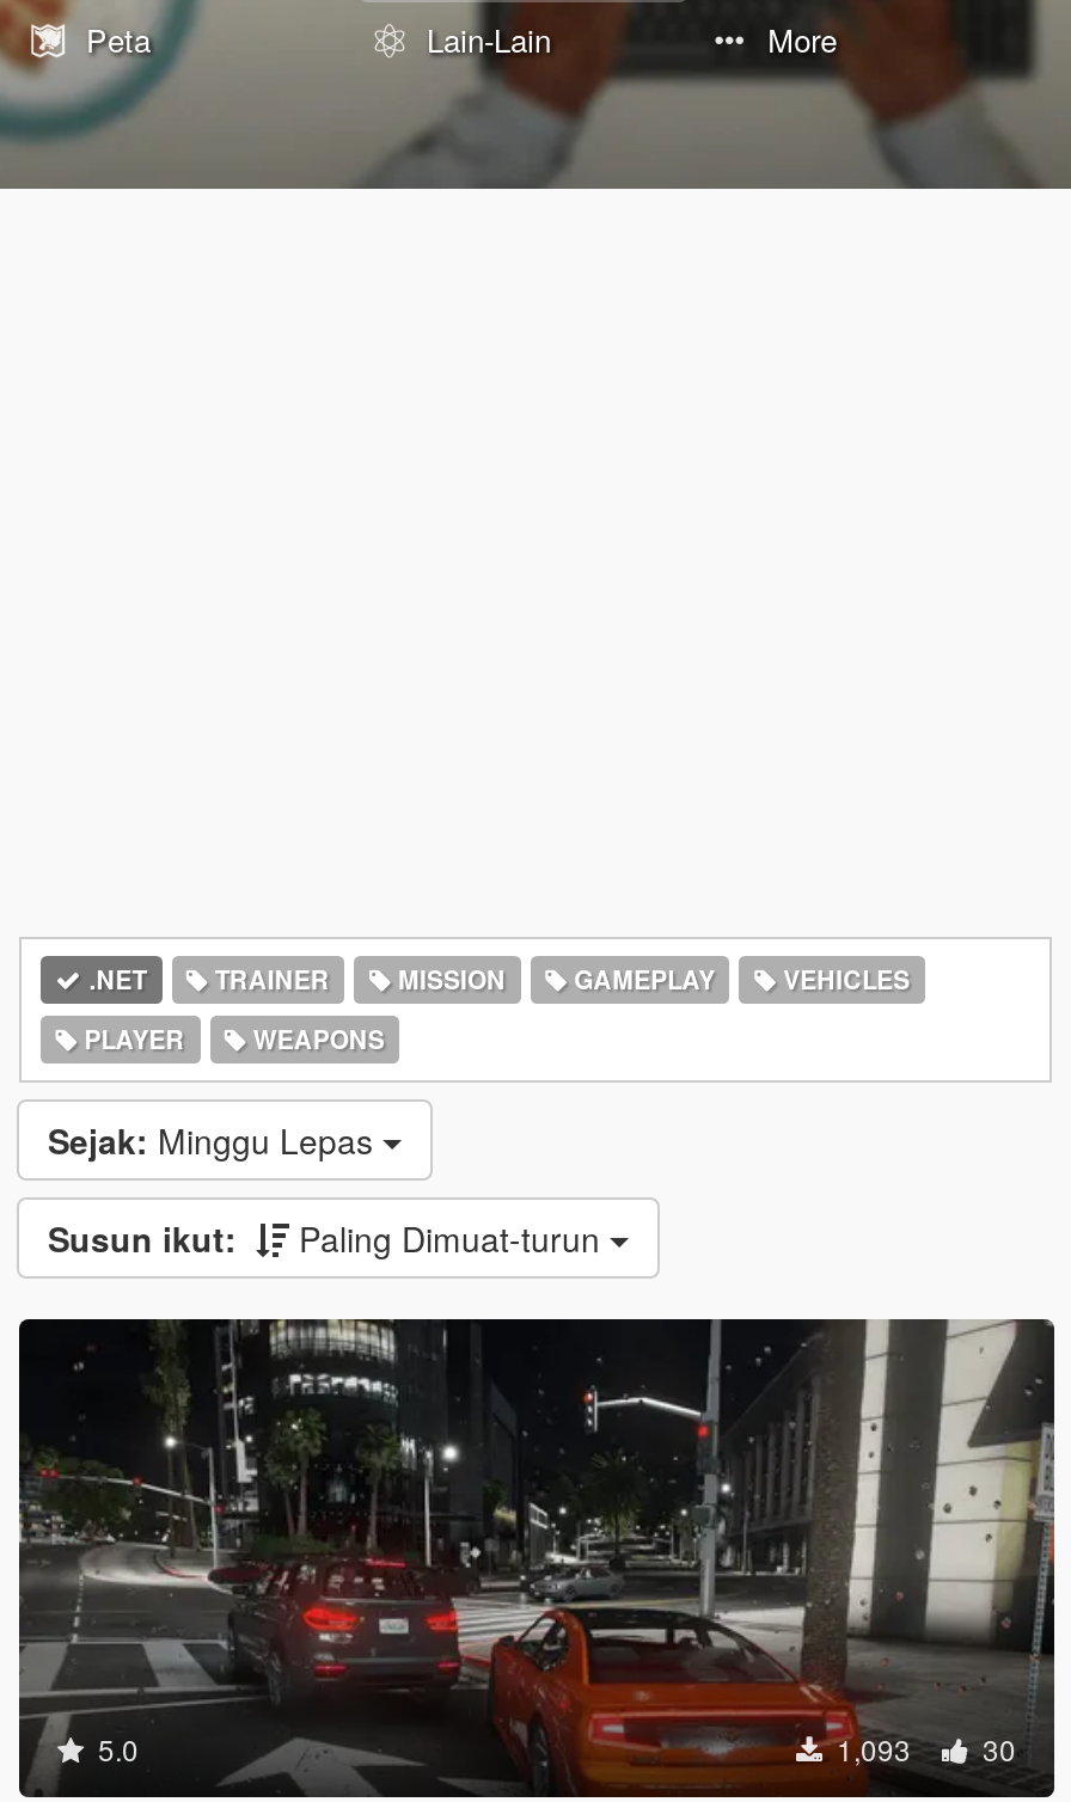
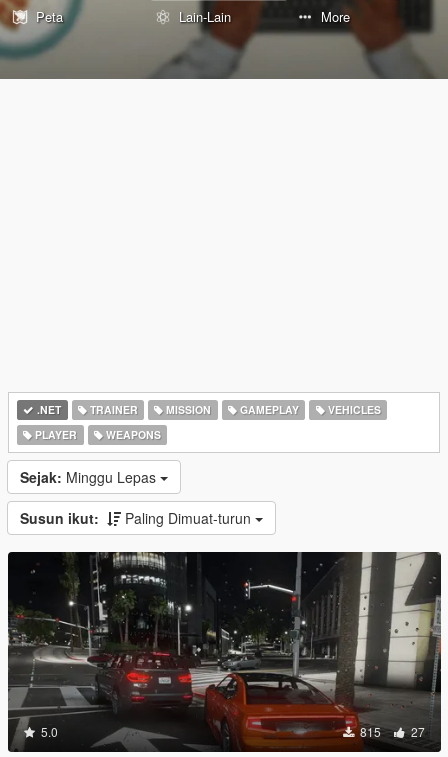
- 1,093
+ 815

- 30
+ 27
